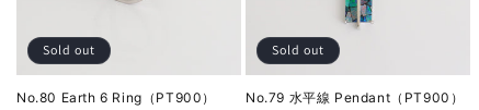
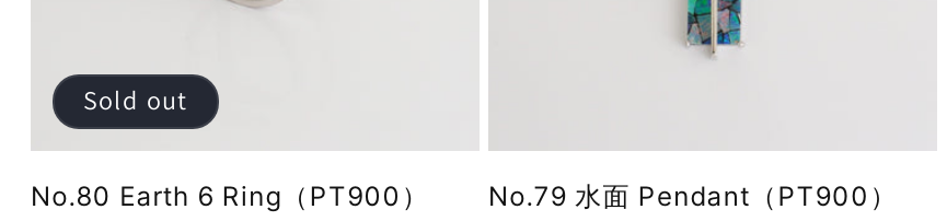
- Sold out
- No.79 水平線 Pendant（PT900）
+ No.79 水面 Pendant（PT900）
